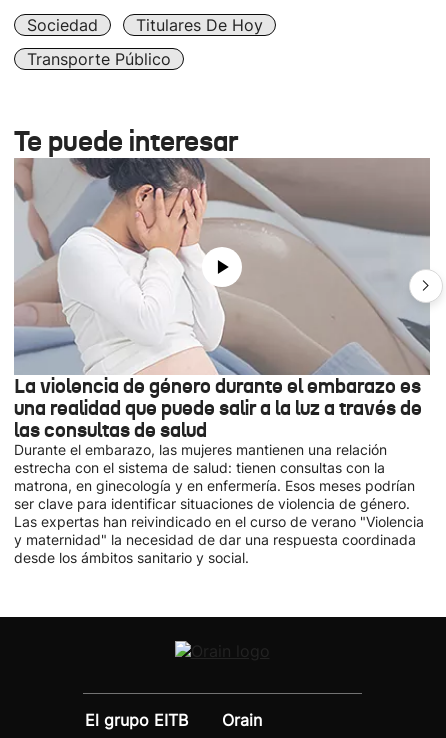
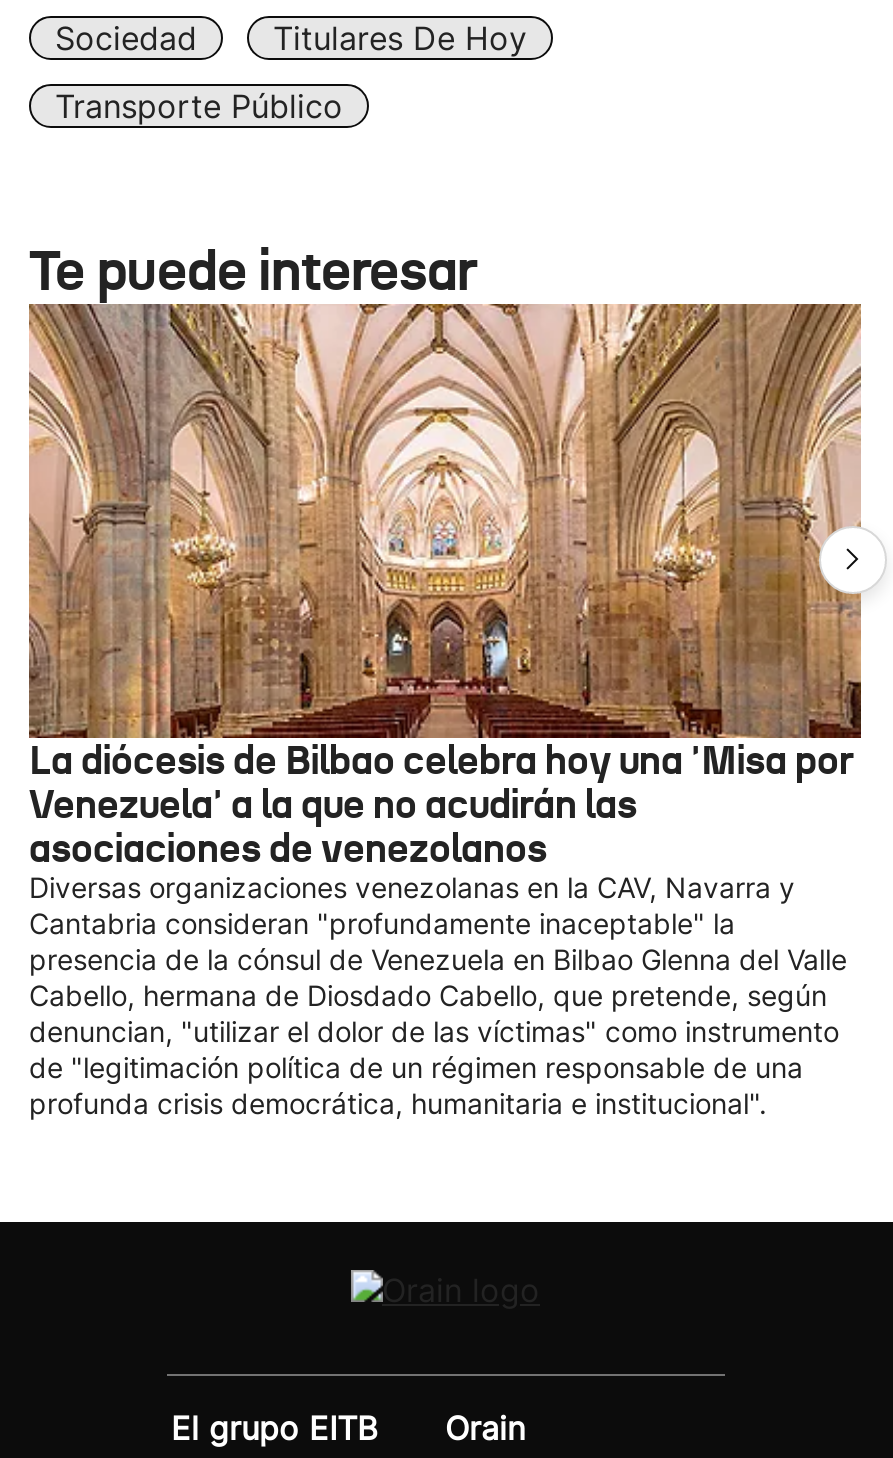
- [image]
- La violencia de género durante el embarazo es
- una realidad que puede salir a la luz a través de
- las consultas de salud
- Durante el embarazo, las mujeres mantienen una relación
- estrecha con el sistema de salud: tienen consultas con la
- matrona, en ginecología y en enfermería. Esos meses podrían
- ser clave para identificar situaciones de violencia de género.
- Las expertas han reivindicado en el curso de verano "Violencia
- y maternidad" la necesidad de dar una respuesta coordinada
- desde los ámbitos sanitario y social.
+ [image]
+ La diócesis de Bilbao celebra hoy una 'Misa por
+ Venezuela' a la que no acudirán las
+ asociaciones de venezolanos
+ Diversas organizaciones venezolanas en la CAV, Navarra y
+ Cantabria consideran "profundamente inaceptable" la
+ presencia de la cónsul de Venezuela en Bilbao Glenna del Valle
+ Cabello, hermana de Diosdado Cabello, que pretende, según
+ denuncian, "utilizar el dolor de las víctimas" como instrumento
+ de "legitimación política de un régimen responsable de una
+ profunda crisis democrática, humanitaria e institucional".
